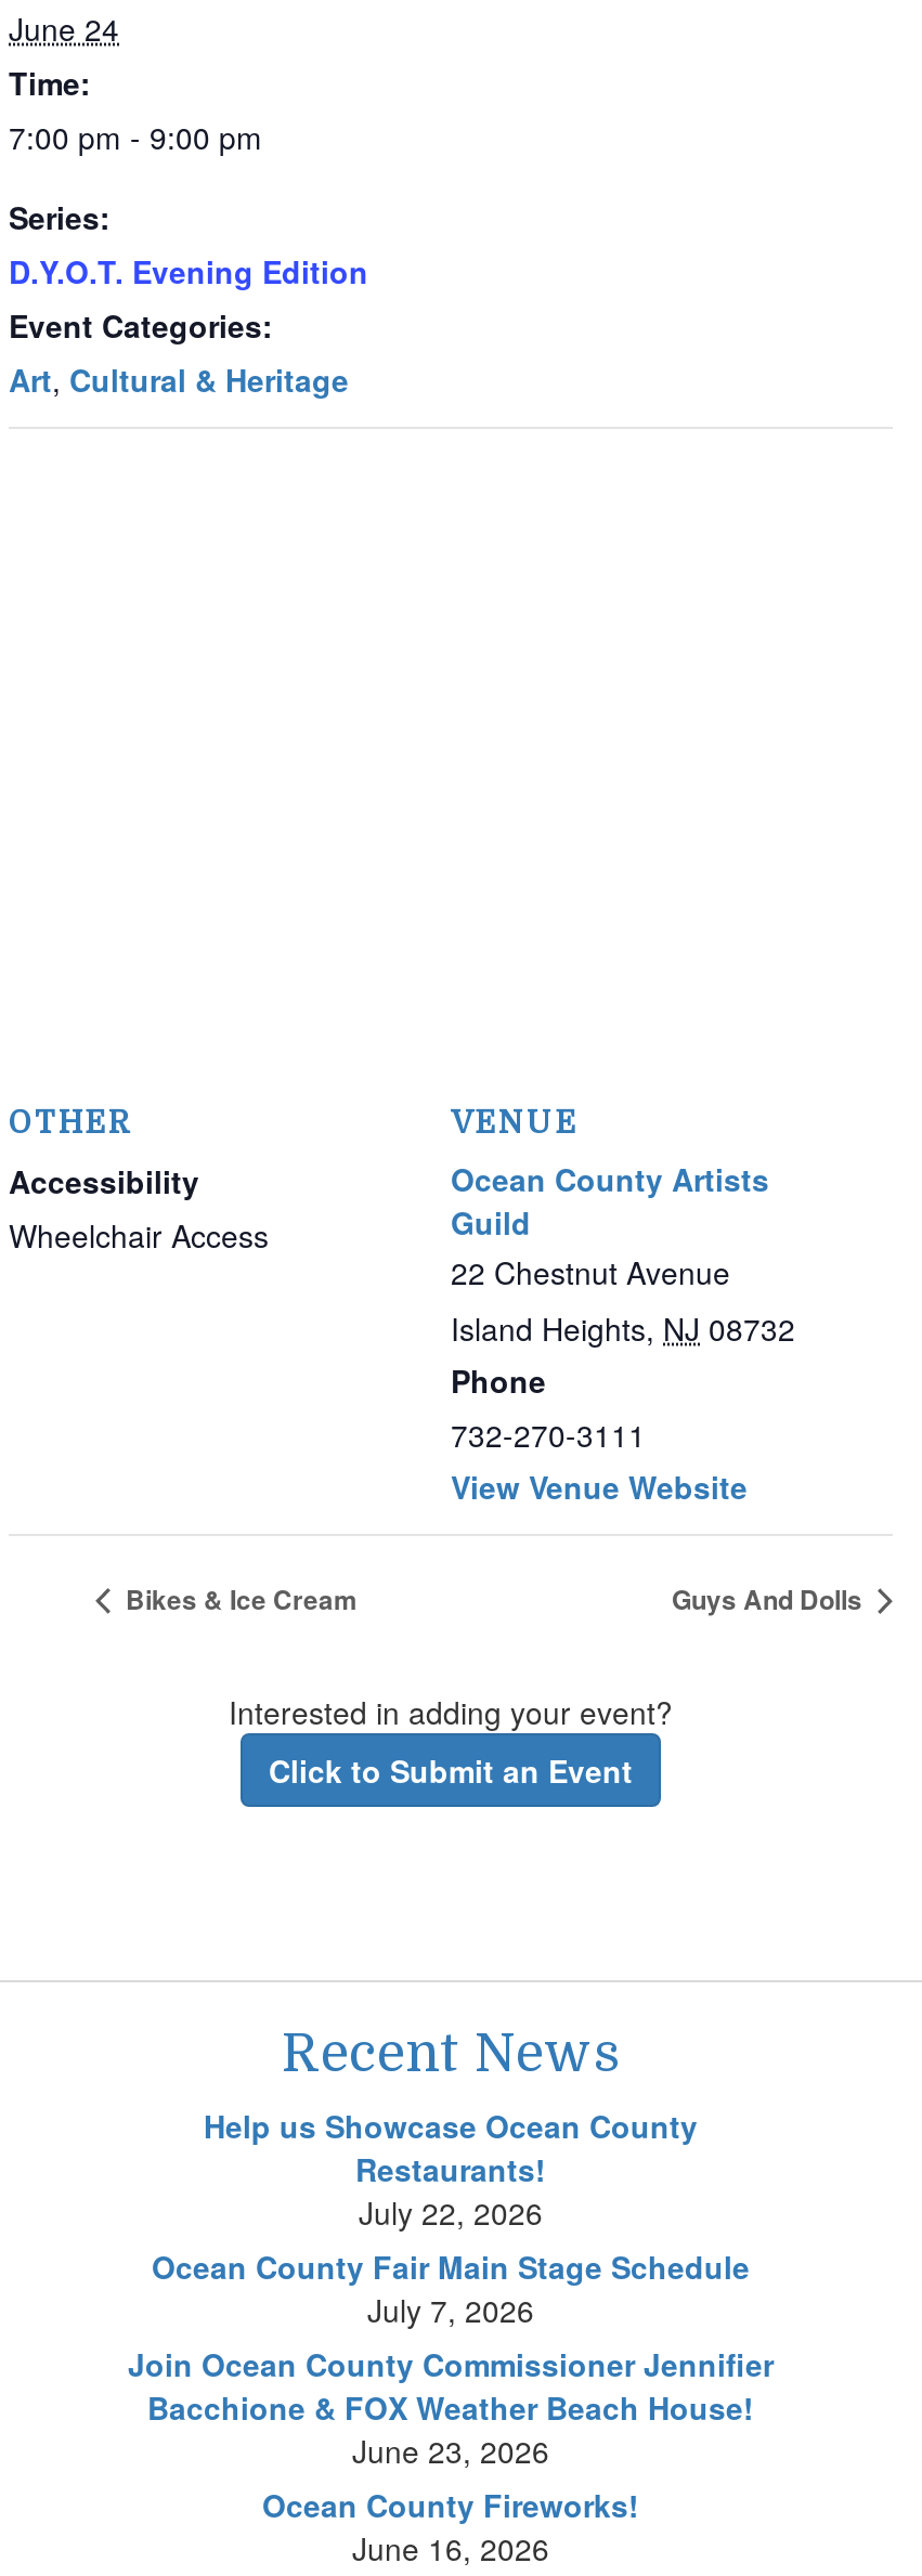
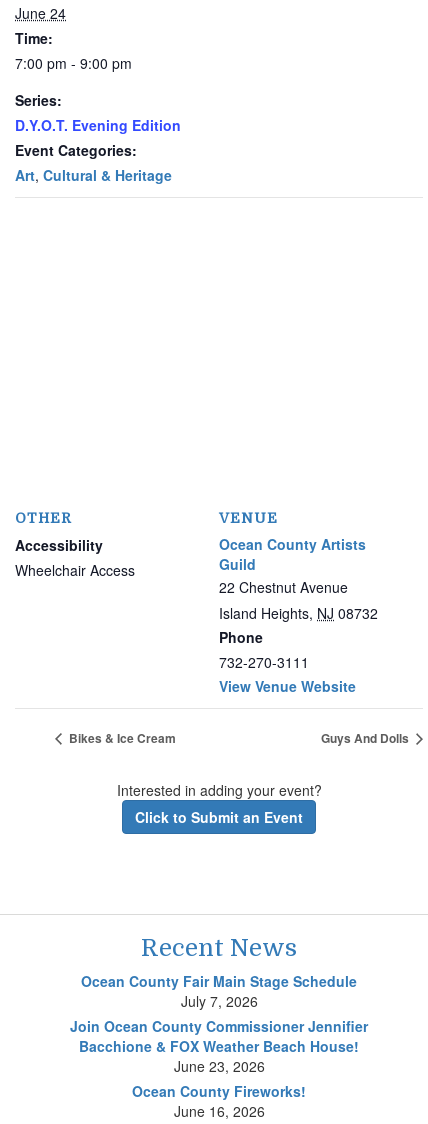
- Help us Showcase Ocean County
- Restaurants!
- July 22, 2026
